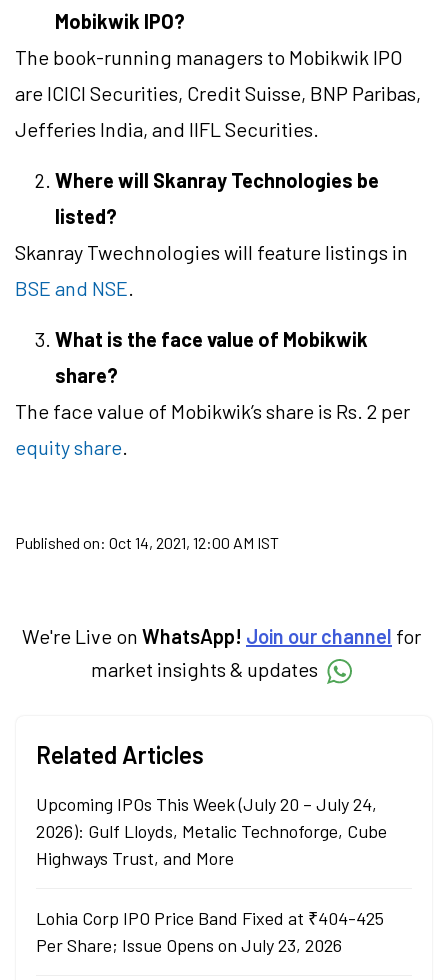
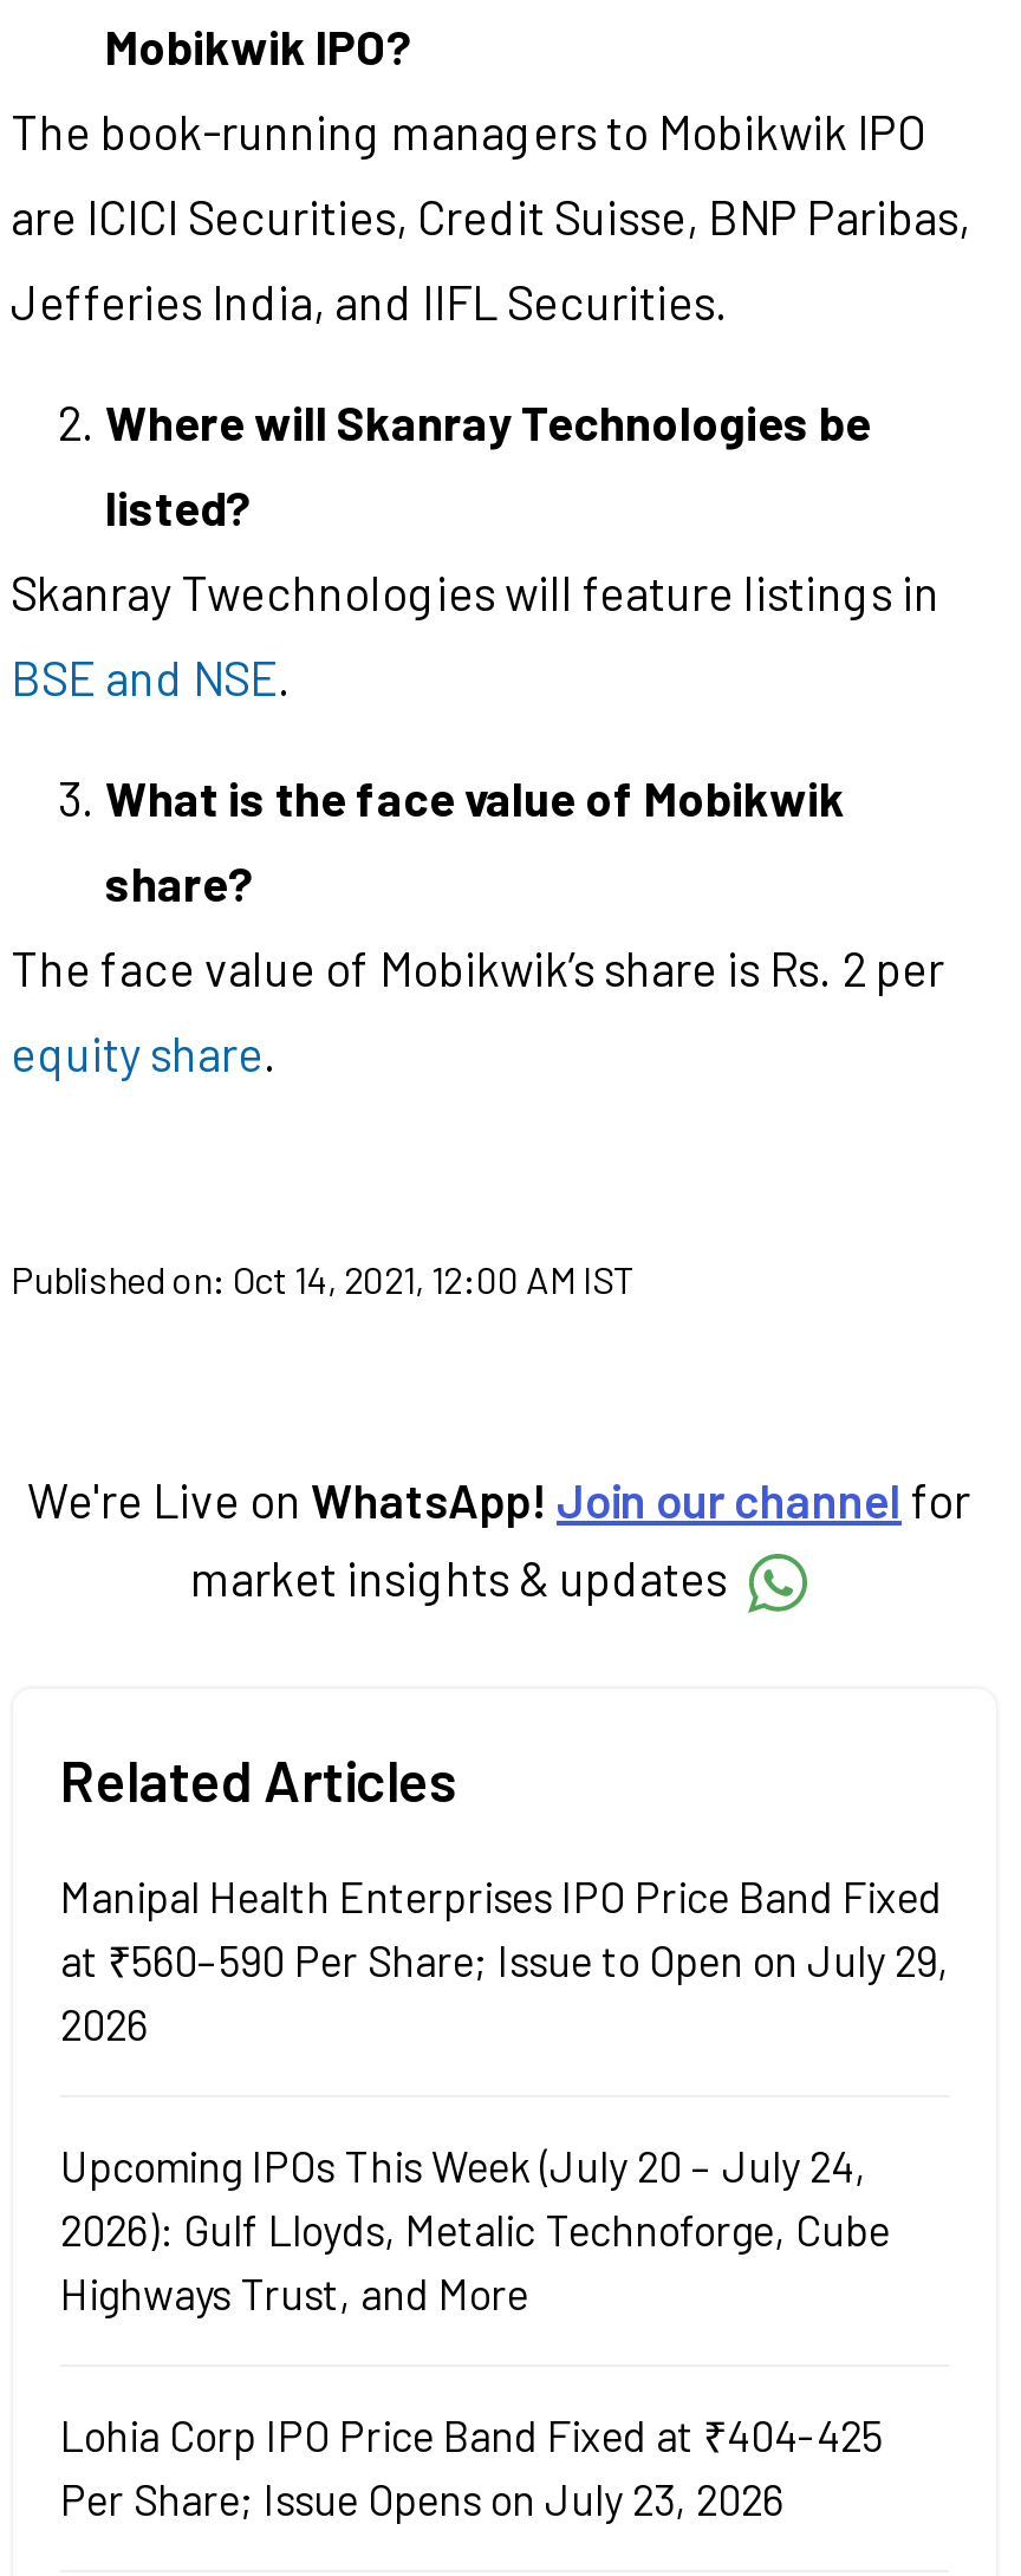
+ Manipal Health Enterprises IPO Price Band Fixed
+ at ₹560–590 Per Share; Issue to Open on July 29,
+ 2026
